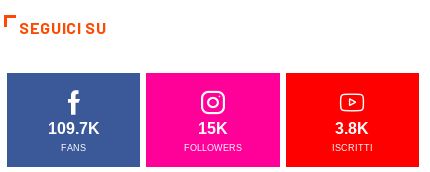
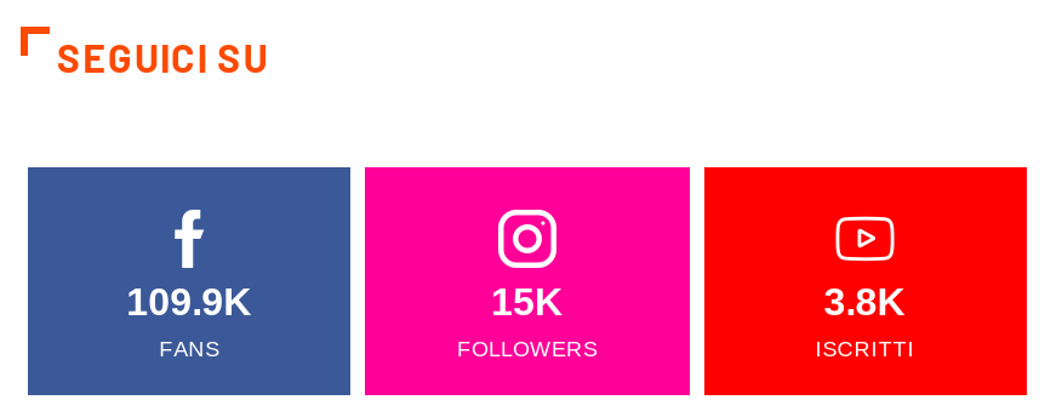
- 109.7K
+ 109.9K
